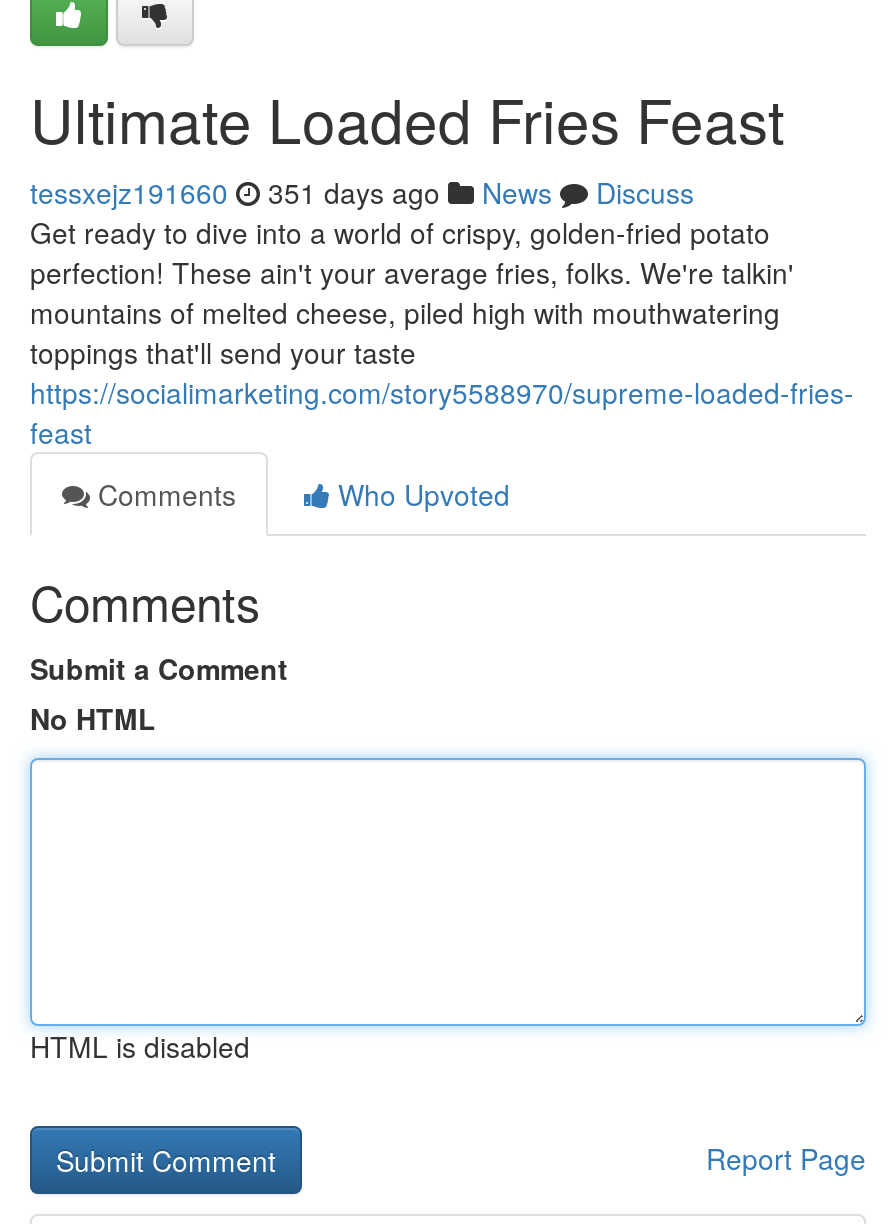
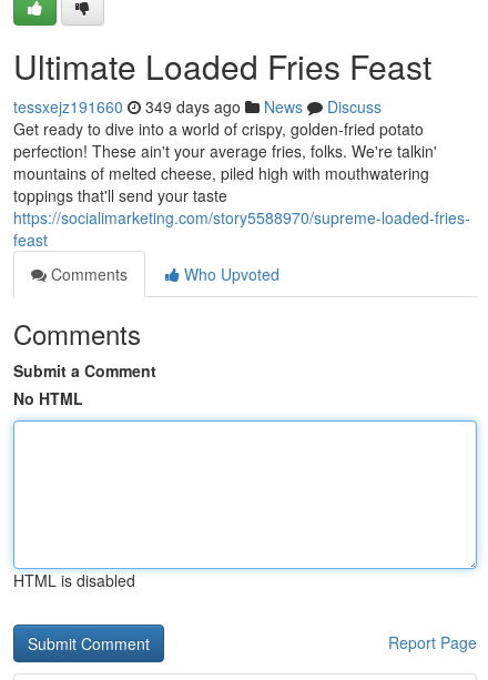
- tessxejz191660 351 days ago News Discuss
+ tessxejz191660 349 days ago News Discuss
